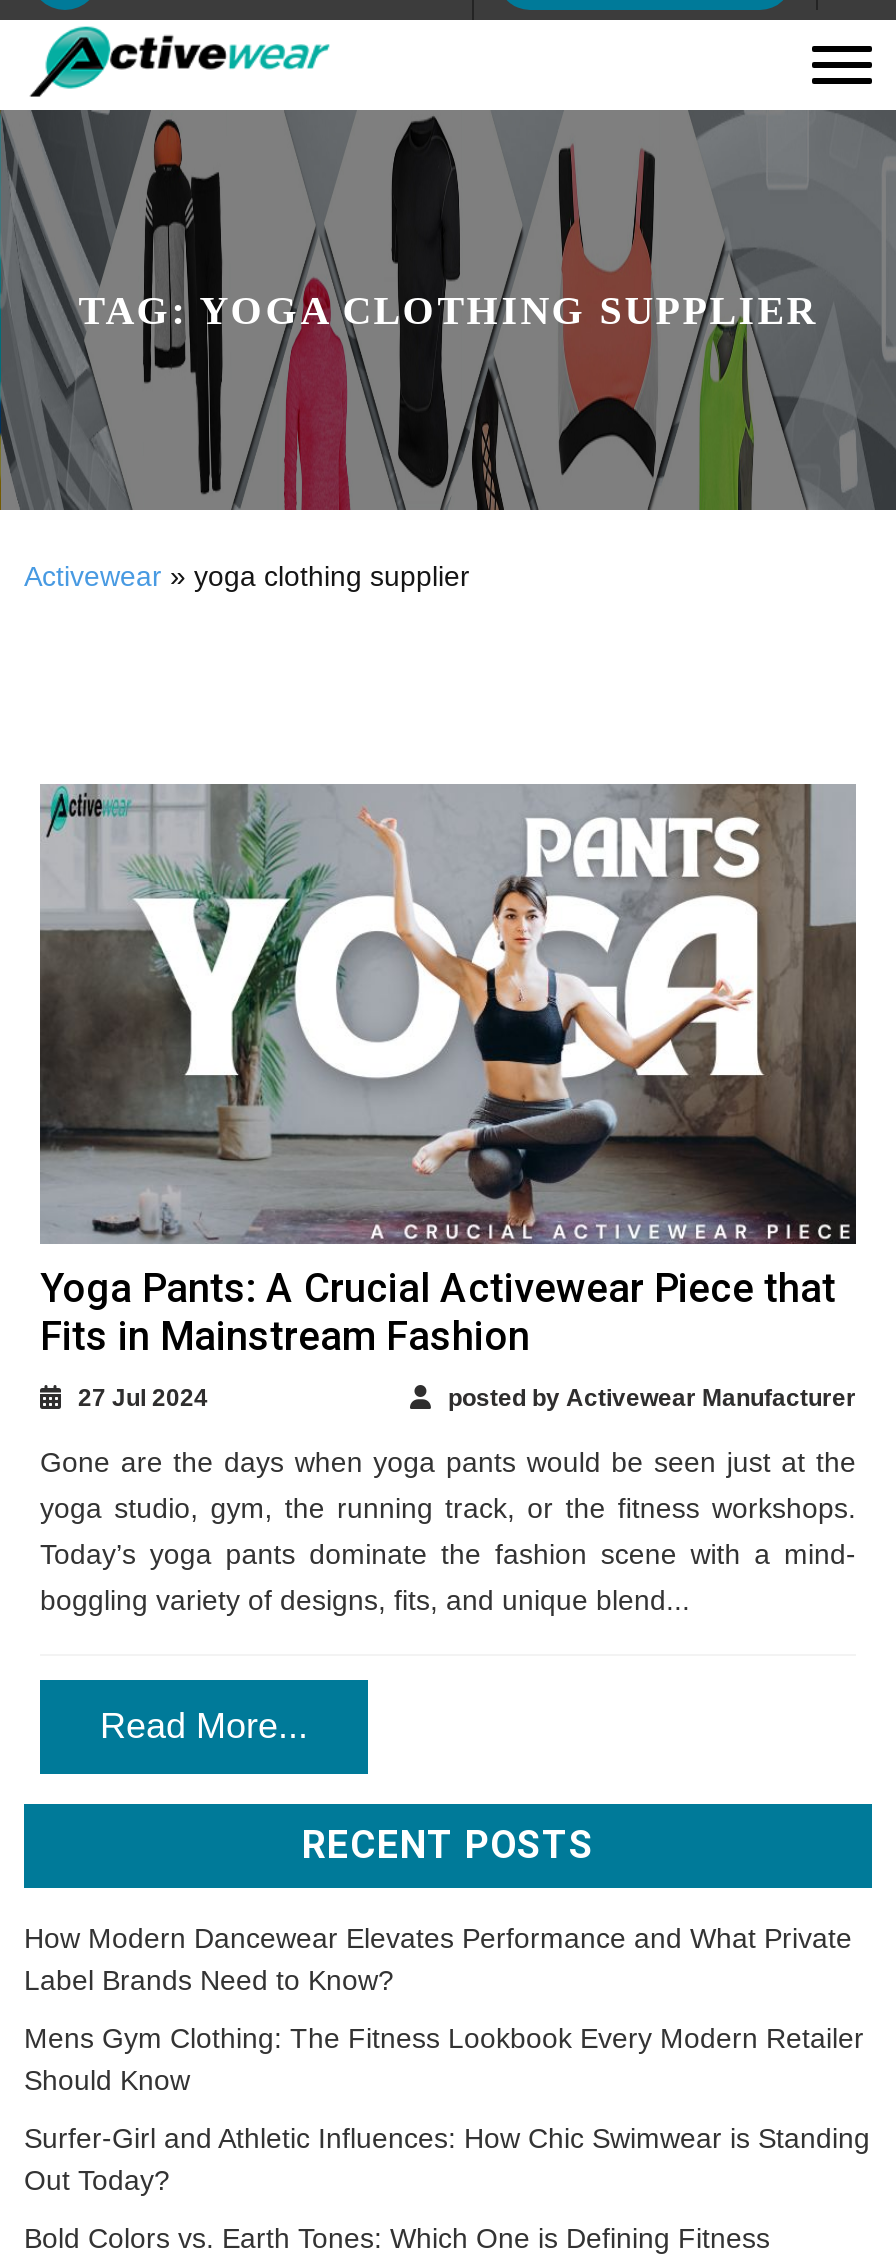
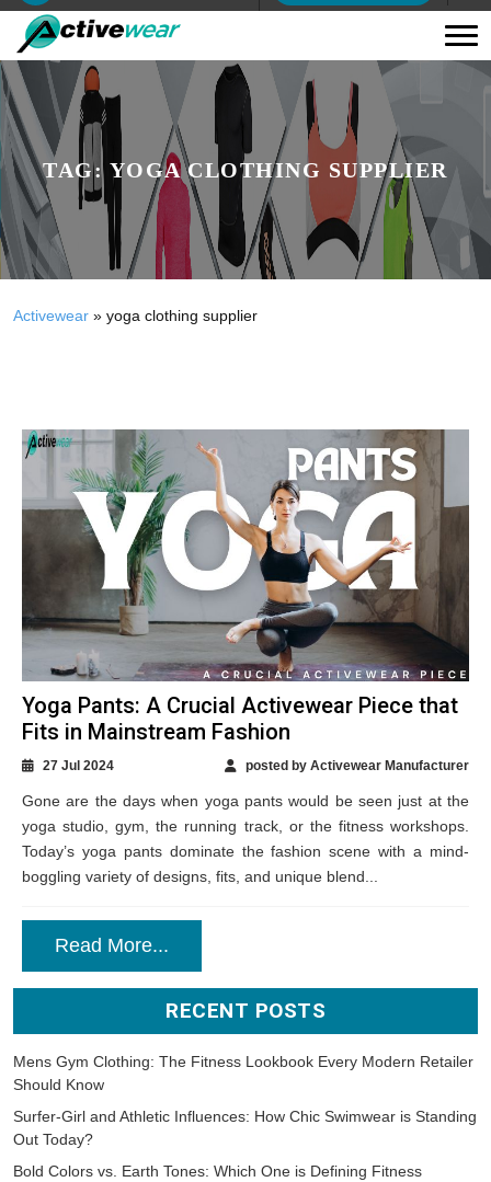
- How Modern Dancewear Elevates Performance and What Private
- Label Brands Need to Know?
